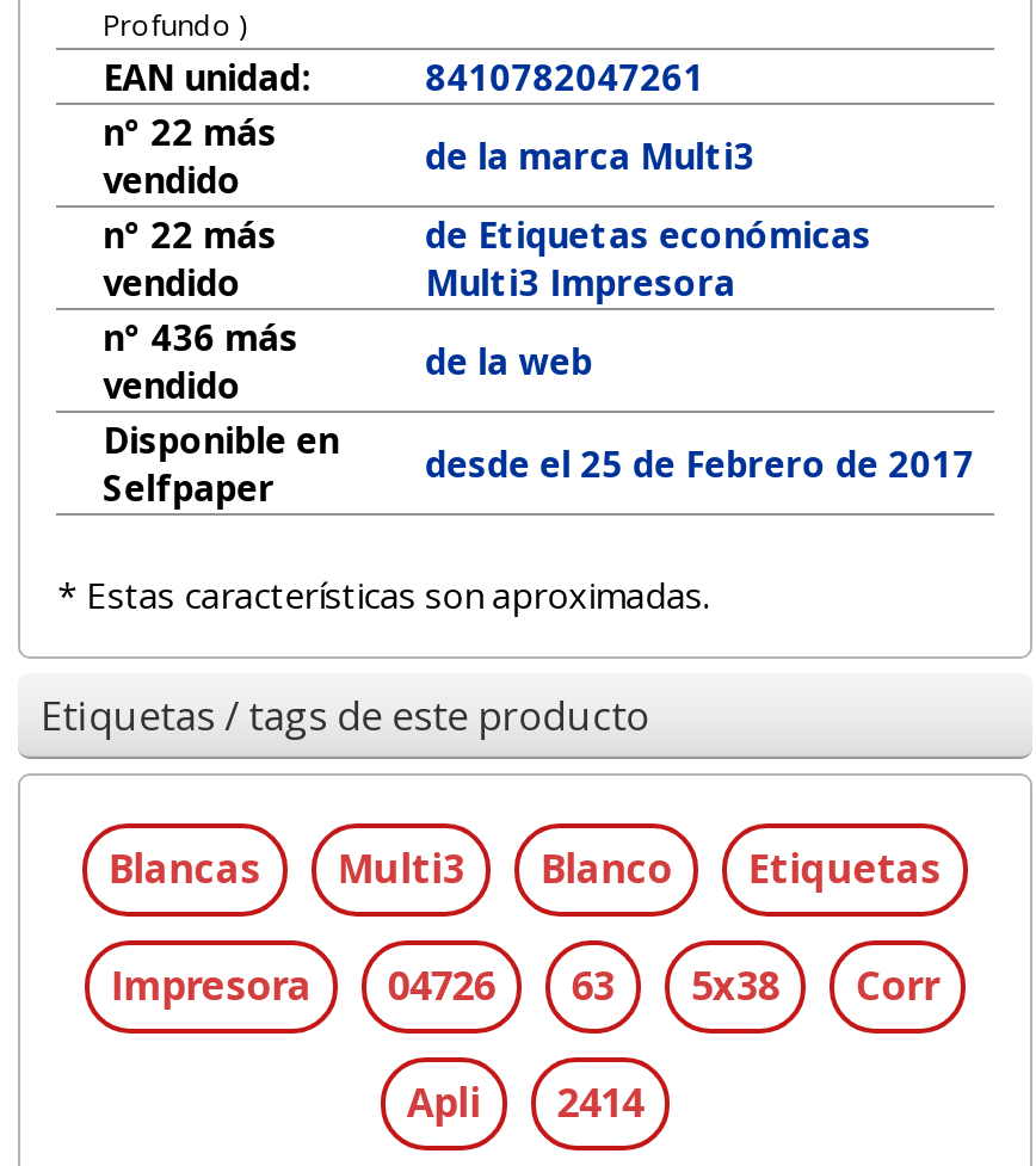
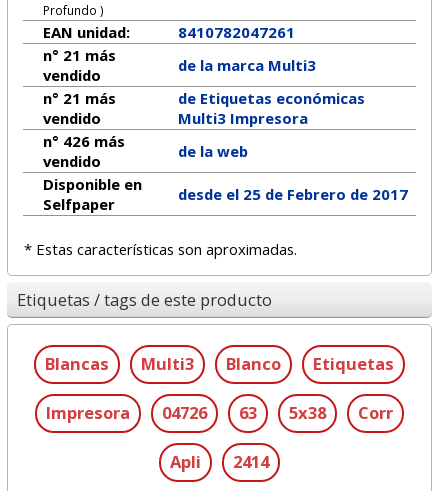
- n° 22 más
+ n° 21 más

- n° 22 más
+ n° 21 más

- n° 436 más
+ n° 426 más
